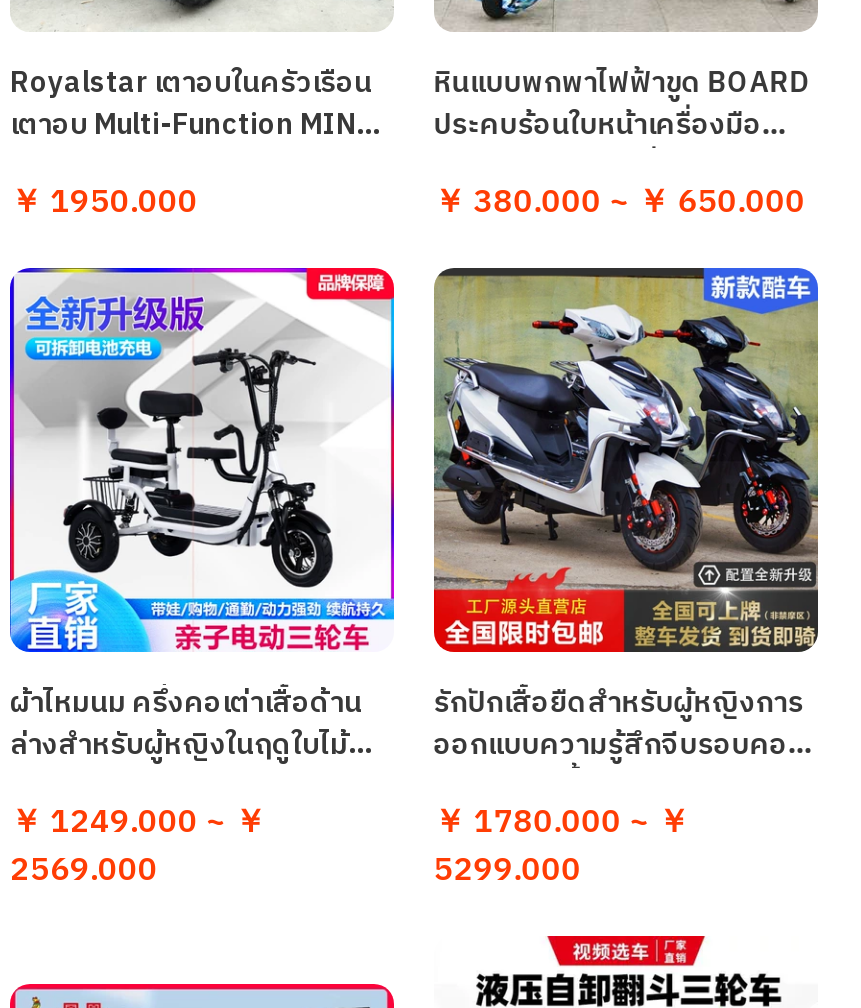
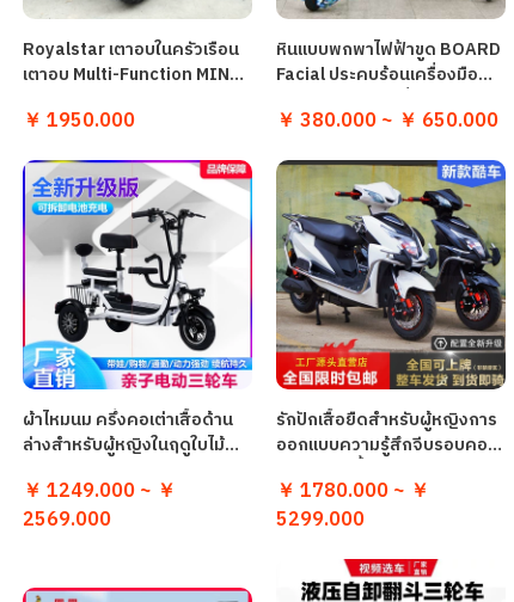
- ประคบร้อนใบหน้าเครื่องมือ
+ Facial ประคบร้อนเครื่องมือ
